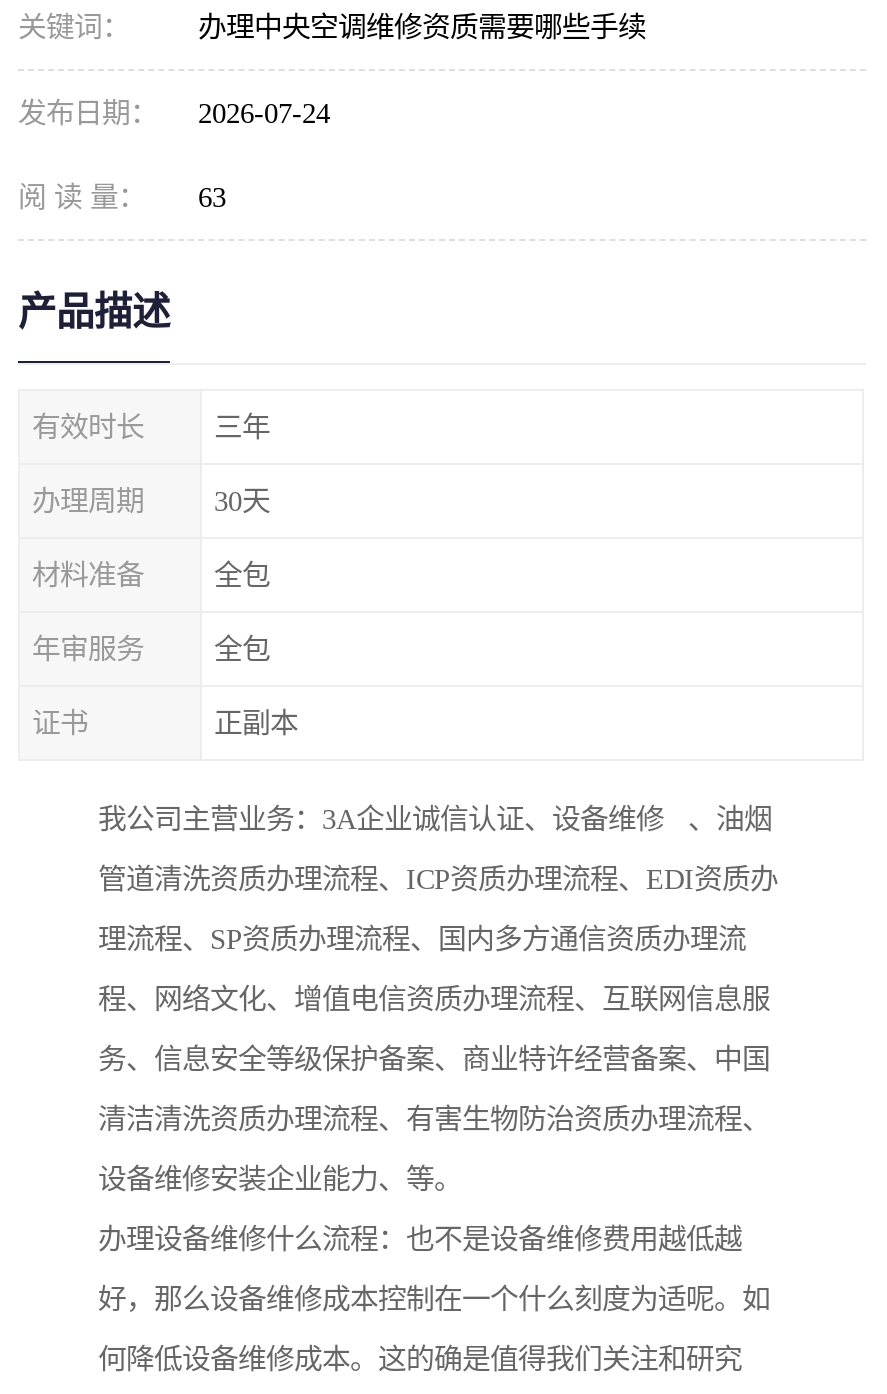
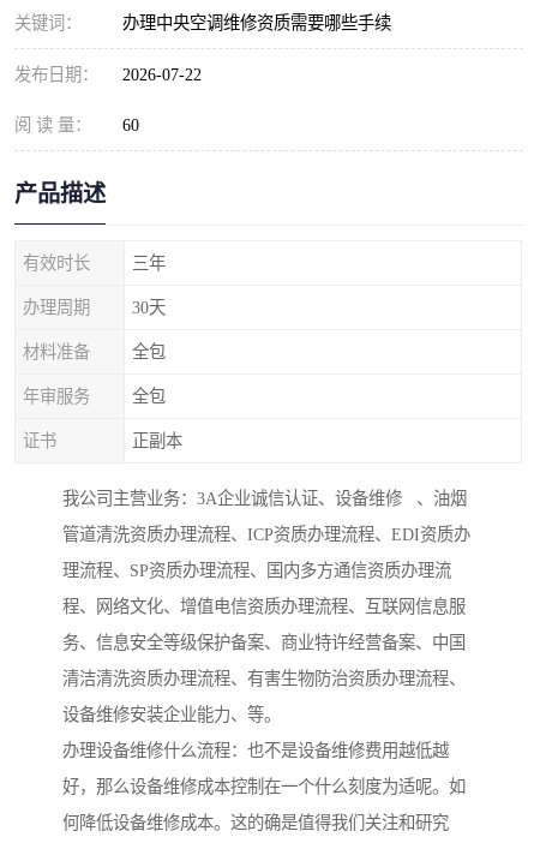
- 发布日期： 2026-07-24
+ 发布日期： 2026-07-22

- 阅 读 量： 63
+ 阅 读 量： 60
